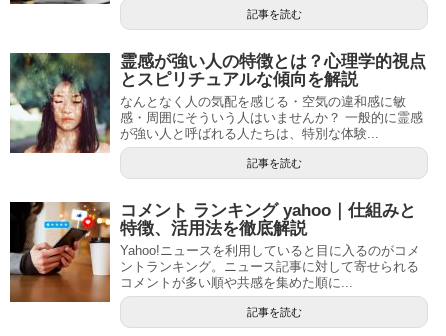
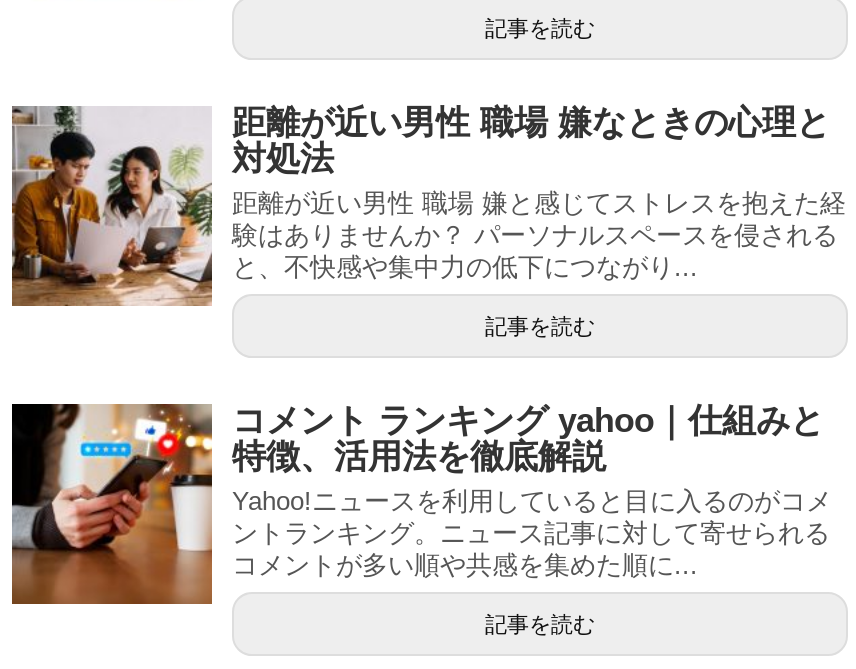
- [image]
- 霊感が強い人の特徴とは？心理学的視点
- とスピリチュアルな傾向を解説
- なんとなく人の気配を感じる・空気の違和感に敏
- 感・周囲にそういう人はいませんか？ 一般的に霊感
- が強い人と呼ばれる人たちは、特別な体験...
+ [image]
+ 距離が近い男性 職場 嫌なときの心理と
+ 対処法
+ 距離が近い男性 職場 嫌と感じてストレスを抱えた経
+ 験はありませんか？ パーソナルスペースを侵される
+ と、不快感や集中力の低下につながり...
